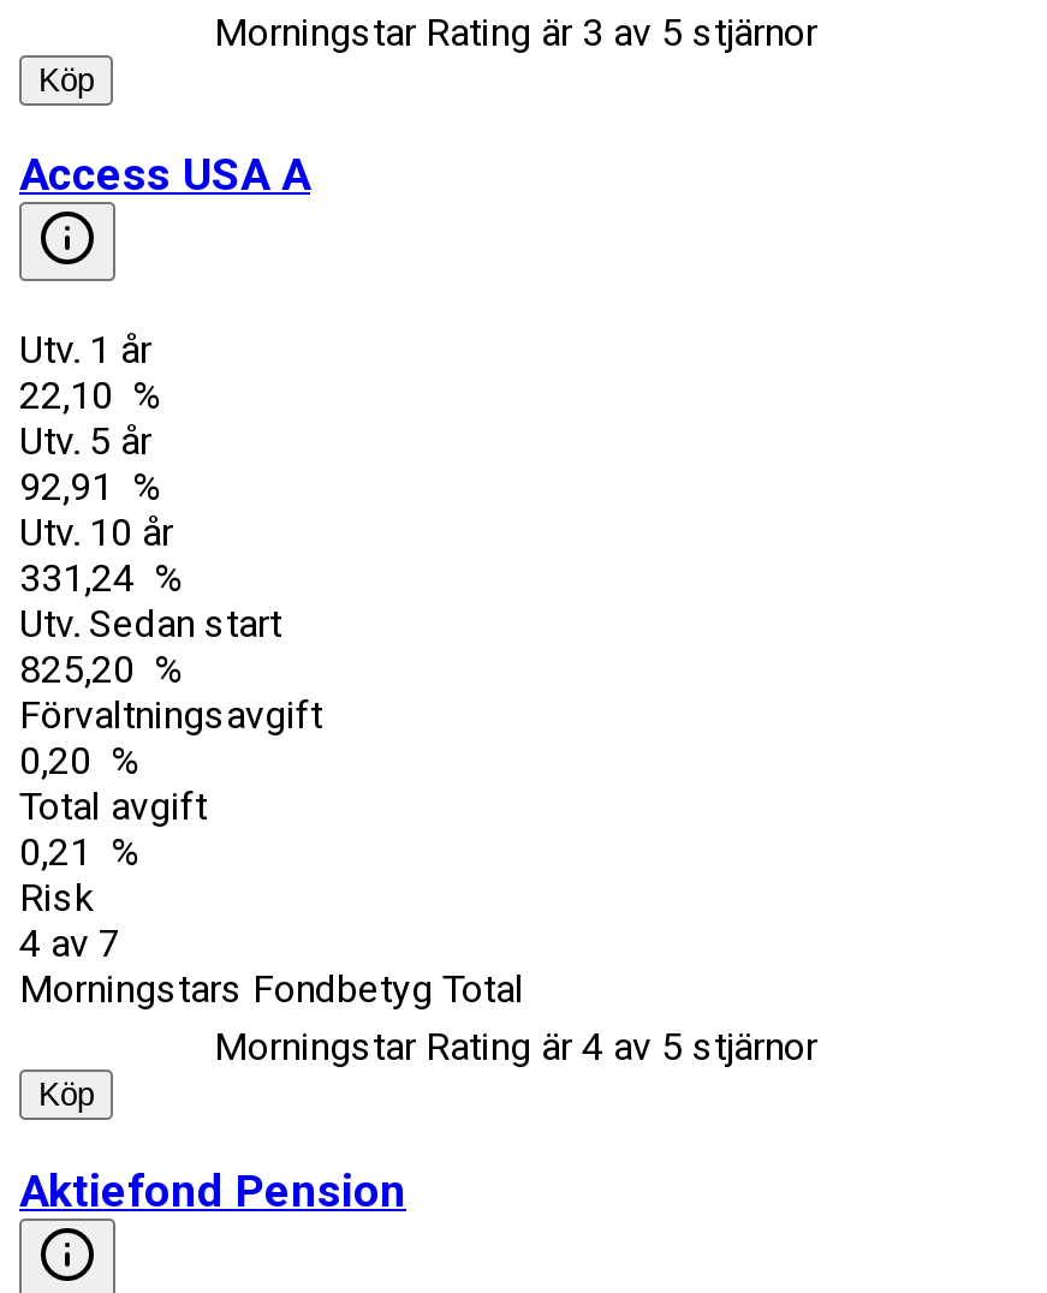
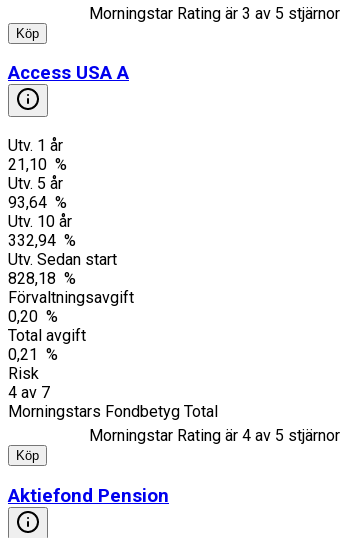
- 22,10 %
+ 21,10 %

- 92,91 %
+ 93,64 %

- 331,24 %
+ 332,94 %

- 825,20 %
+ 828,18 %
